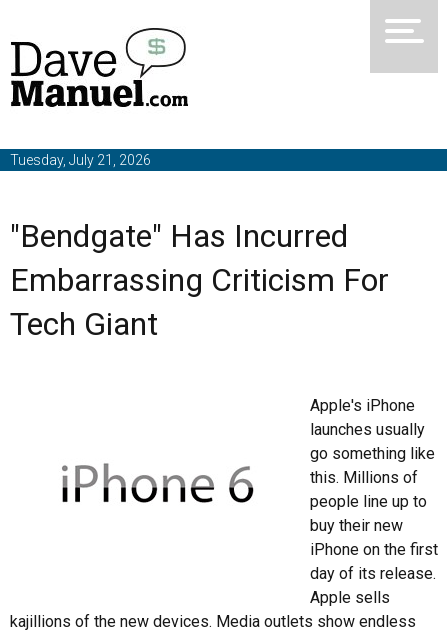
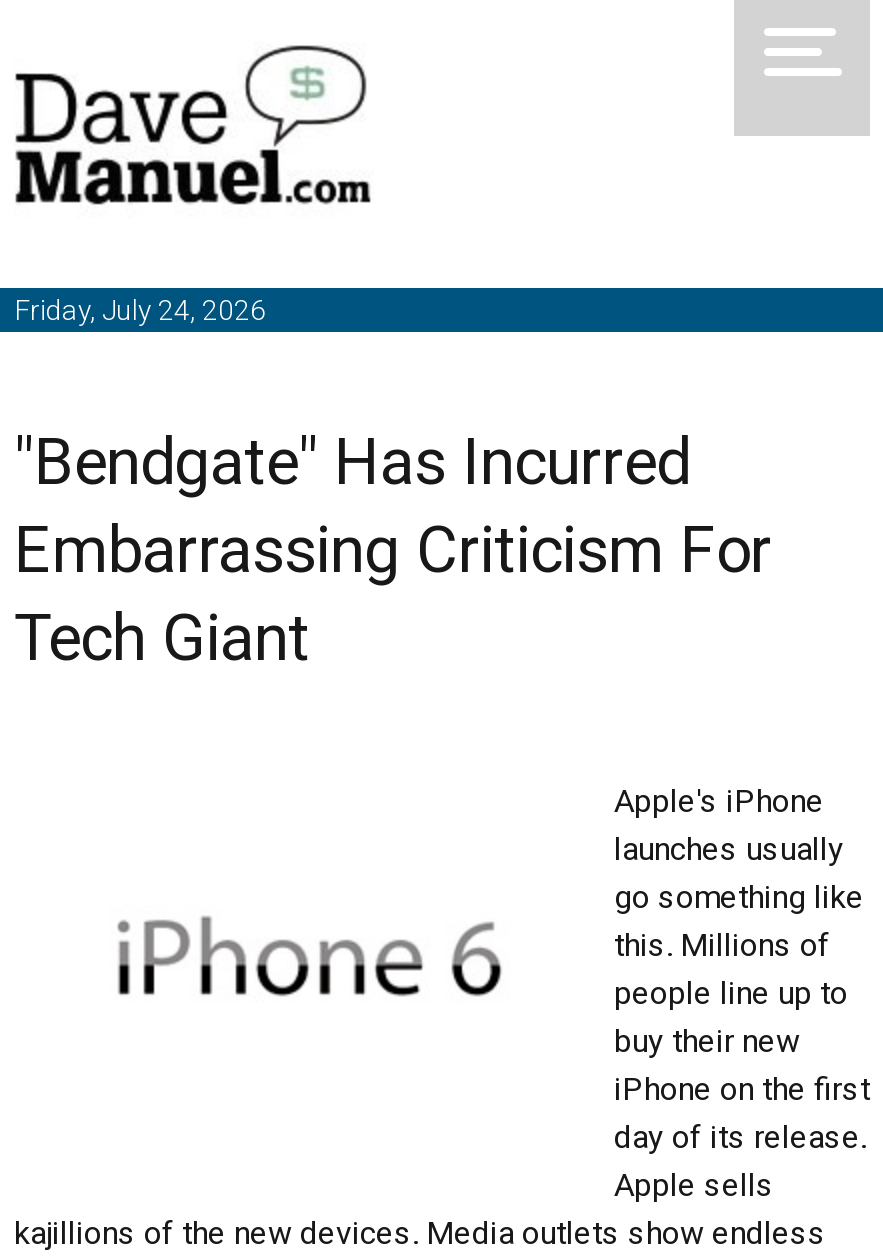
- Tuesday, July 21, 2026
+ Friday, July 24, 2026
